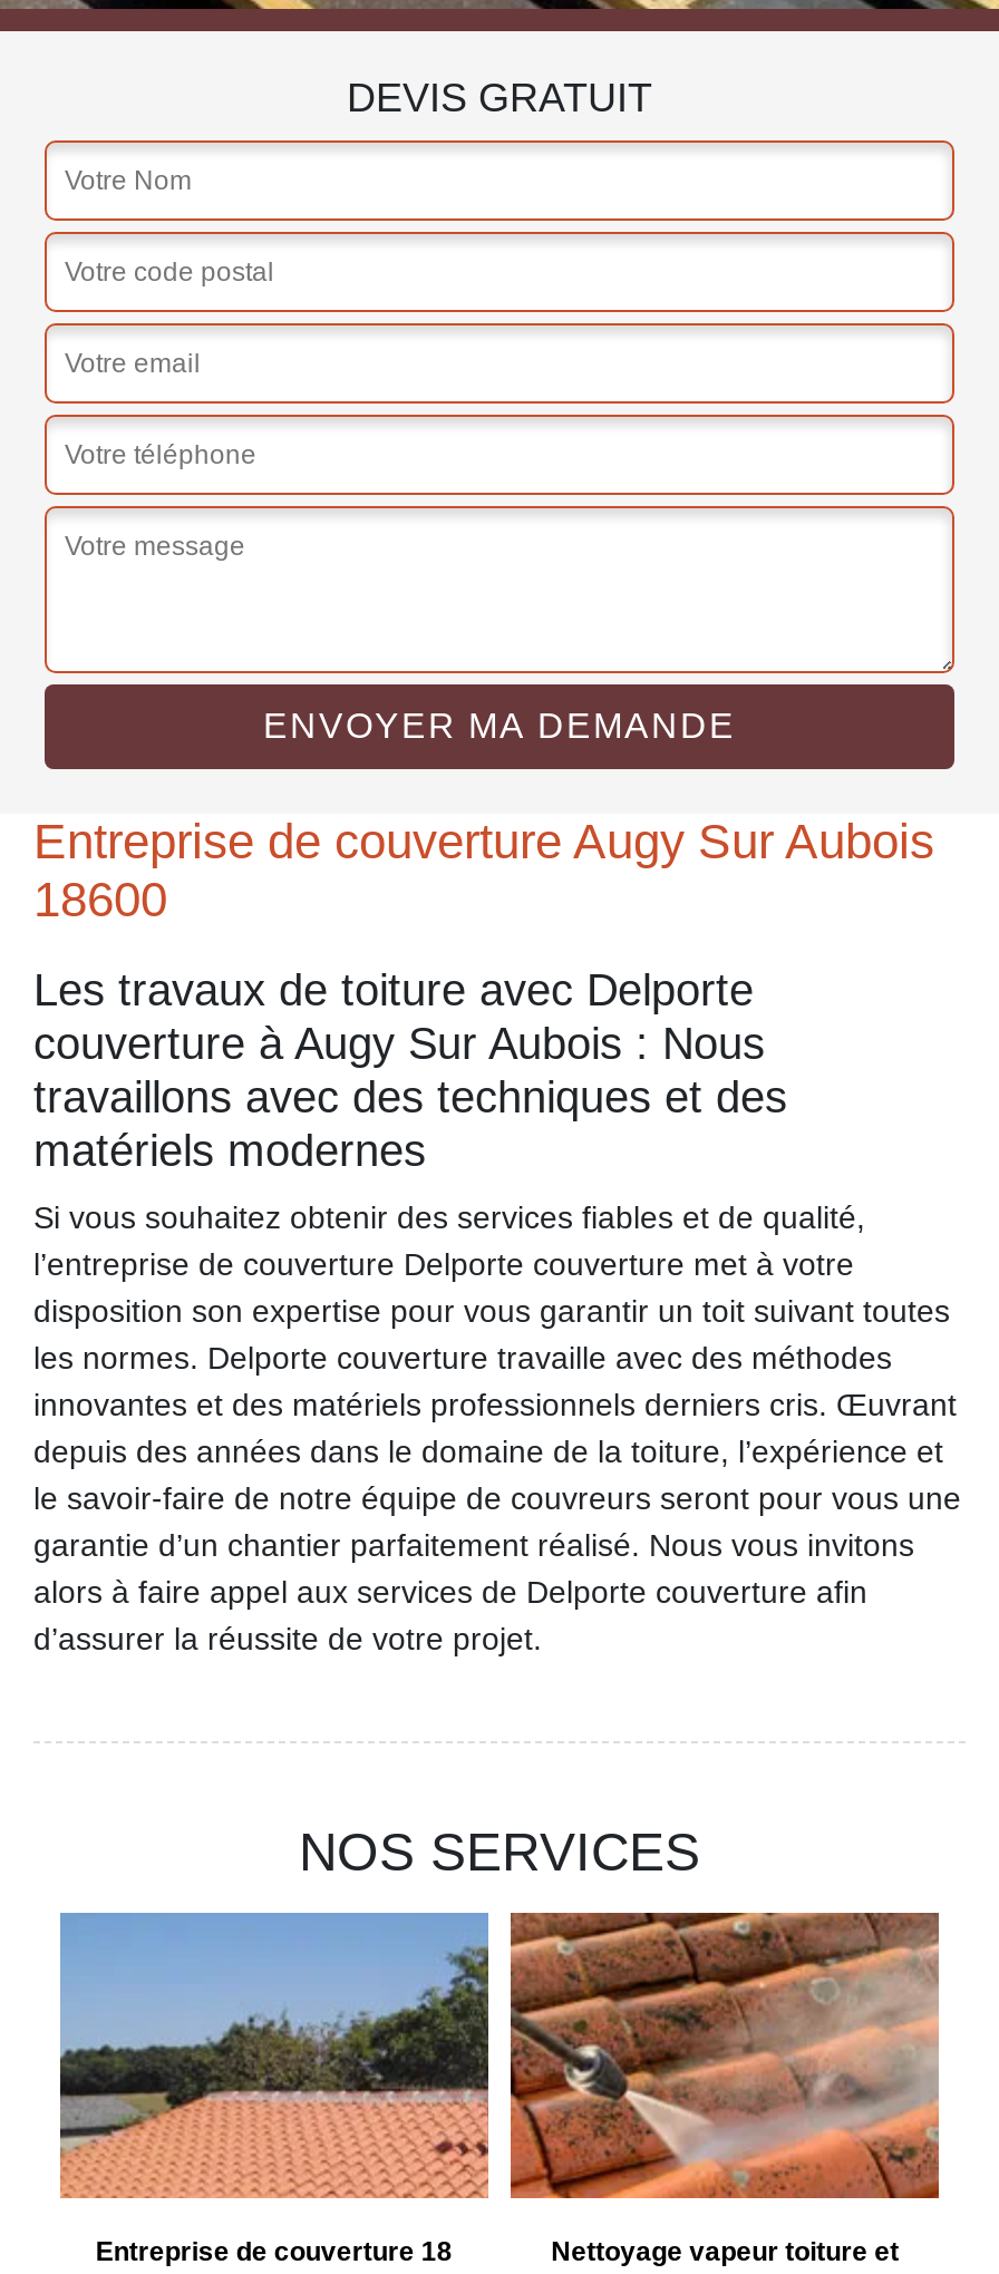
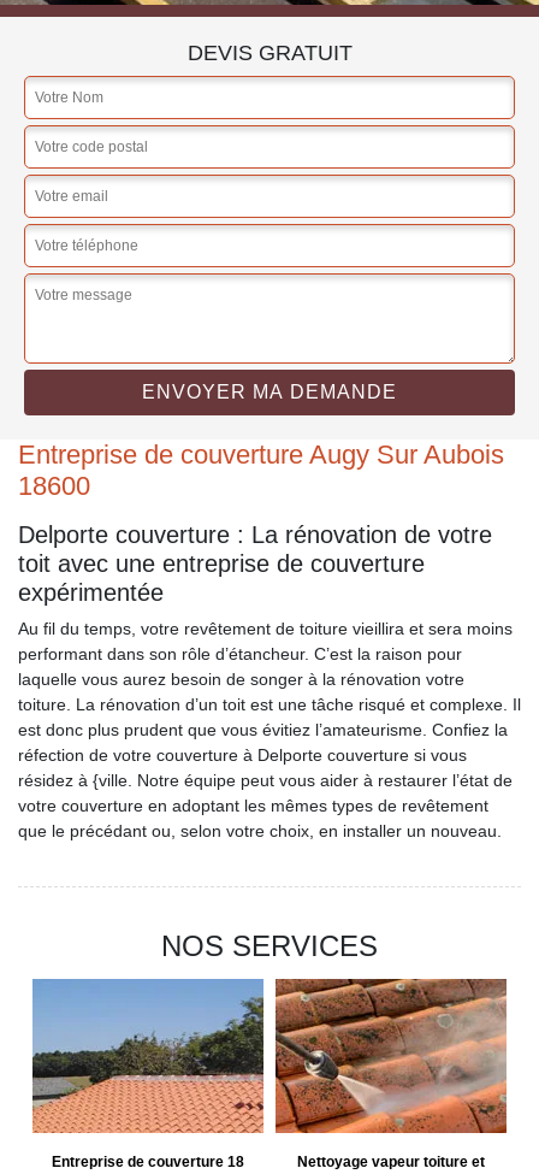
- Les travaux de toiture avec Delporte
- couverture à Augy Sur Aubois : Nous
- travaillons avec des techniques et des
- matériels modernes
+ Delporte couverture : La rénovation de votre
+ toit avec une entreprise de couverture
+ expérimentée

- Si vous souhaitez obtenir des services fiables et de qualité,
- l’entreprise de couverture Delporte couverture met à votre
- disposition son expertise pour vous garantir un toit suivant toutes
- les normes. Delporte couverture travaille avec des méthodes
- innovantes et des matériels professionnels derniers cris. Œuvrant
- depuis des années dans le domaine de la toiture, l’expérience et
- le savoir-faire de notre équipe de couvreurs seront pour vous une
- garantie d’un chantier parfaitement réalisé. Nous vous invitons
- alors à faire appel aux services de Delporte couverture afin
- d’assurer la réussite de votre projet.
+ Au fil du temps, votre revêtement de toiture vieillira et sera moins
+ performant dans son rôle d’étancheur. C’est la raison pour
+ laquelle vous aurez besoin de songer à la rénovation votre
+ toiture. La rénovation d’un toit est une tâche risqué et complexe. Il
+ est donc plus prudent que vous évitiez l’amateurisme. Confiez la
+ réfection de votre couverture à Delporte couverture si vous
+ résidez à {ville. Notre équipe peut vous aider à restaurer l’état de
+ votre couverture en adoptant les mêmes types de revêtement
+ que le précédant ou, selon votre choix, en installer un nouveau.
